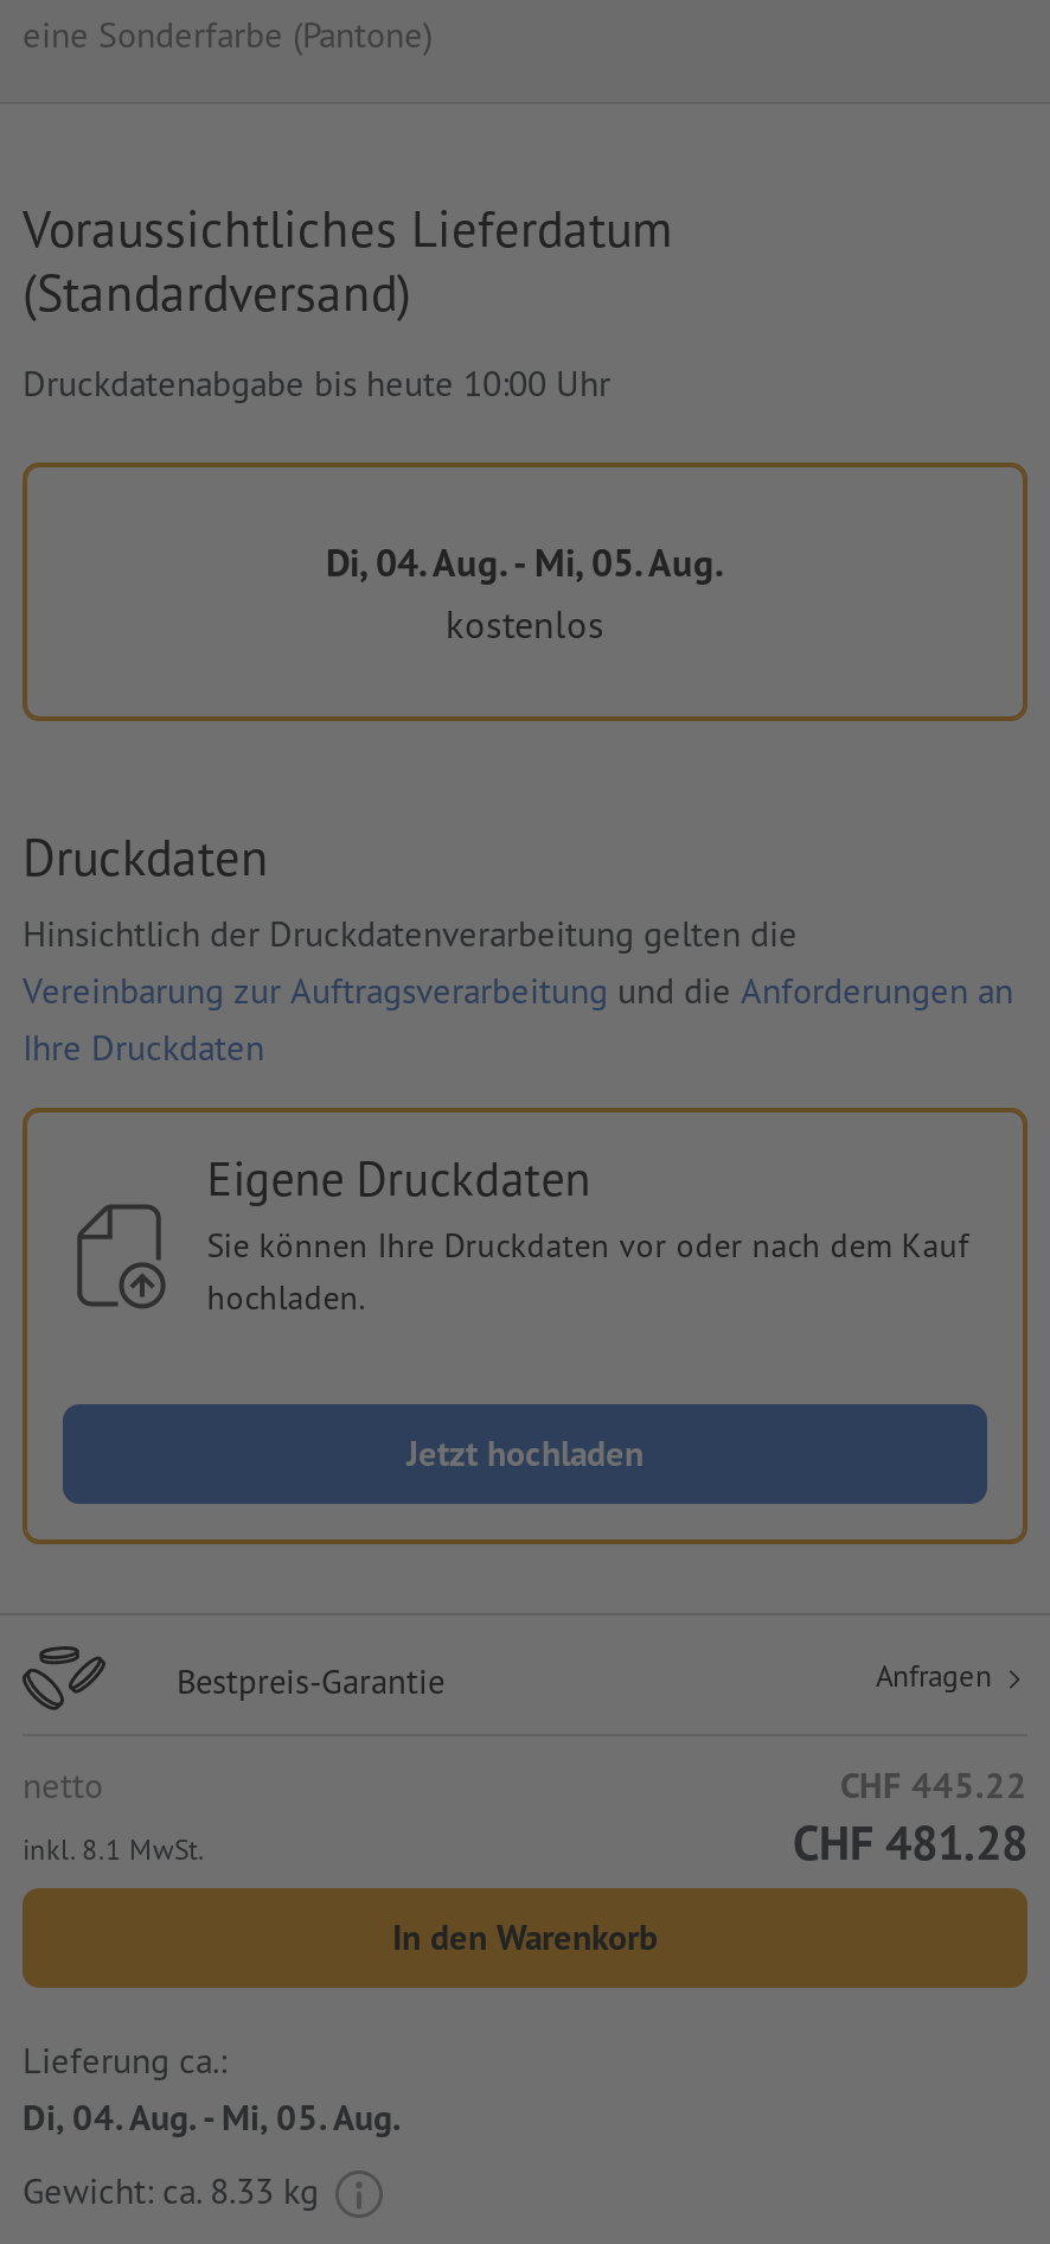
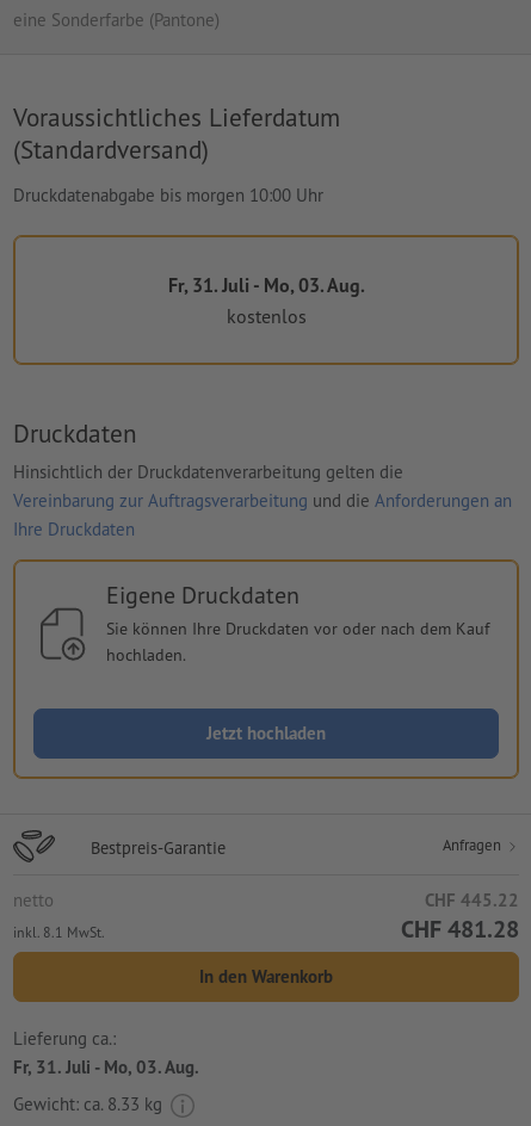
- Druckdatenabgabe bis heute 10:00 Uhr
+ Druckdatenabgabe bis morgen 10:00 Uhr

- Di, 04. Aug. - Mi, 05. Aug.
+ Fr, 31. Juli - Mo, 03. Aug.

- Di, 04. Aug. - Mi, 05. Aug.
+ Fr, 31. Juli - Mo, 03. Aug.
